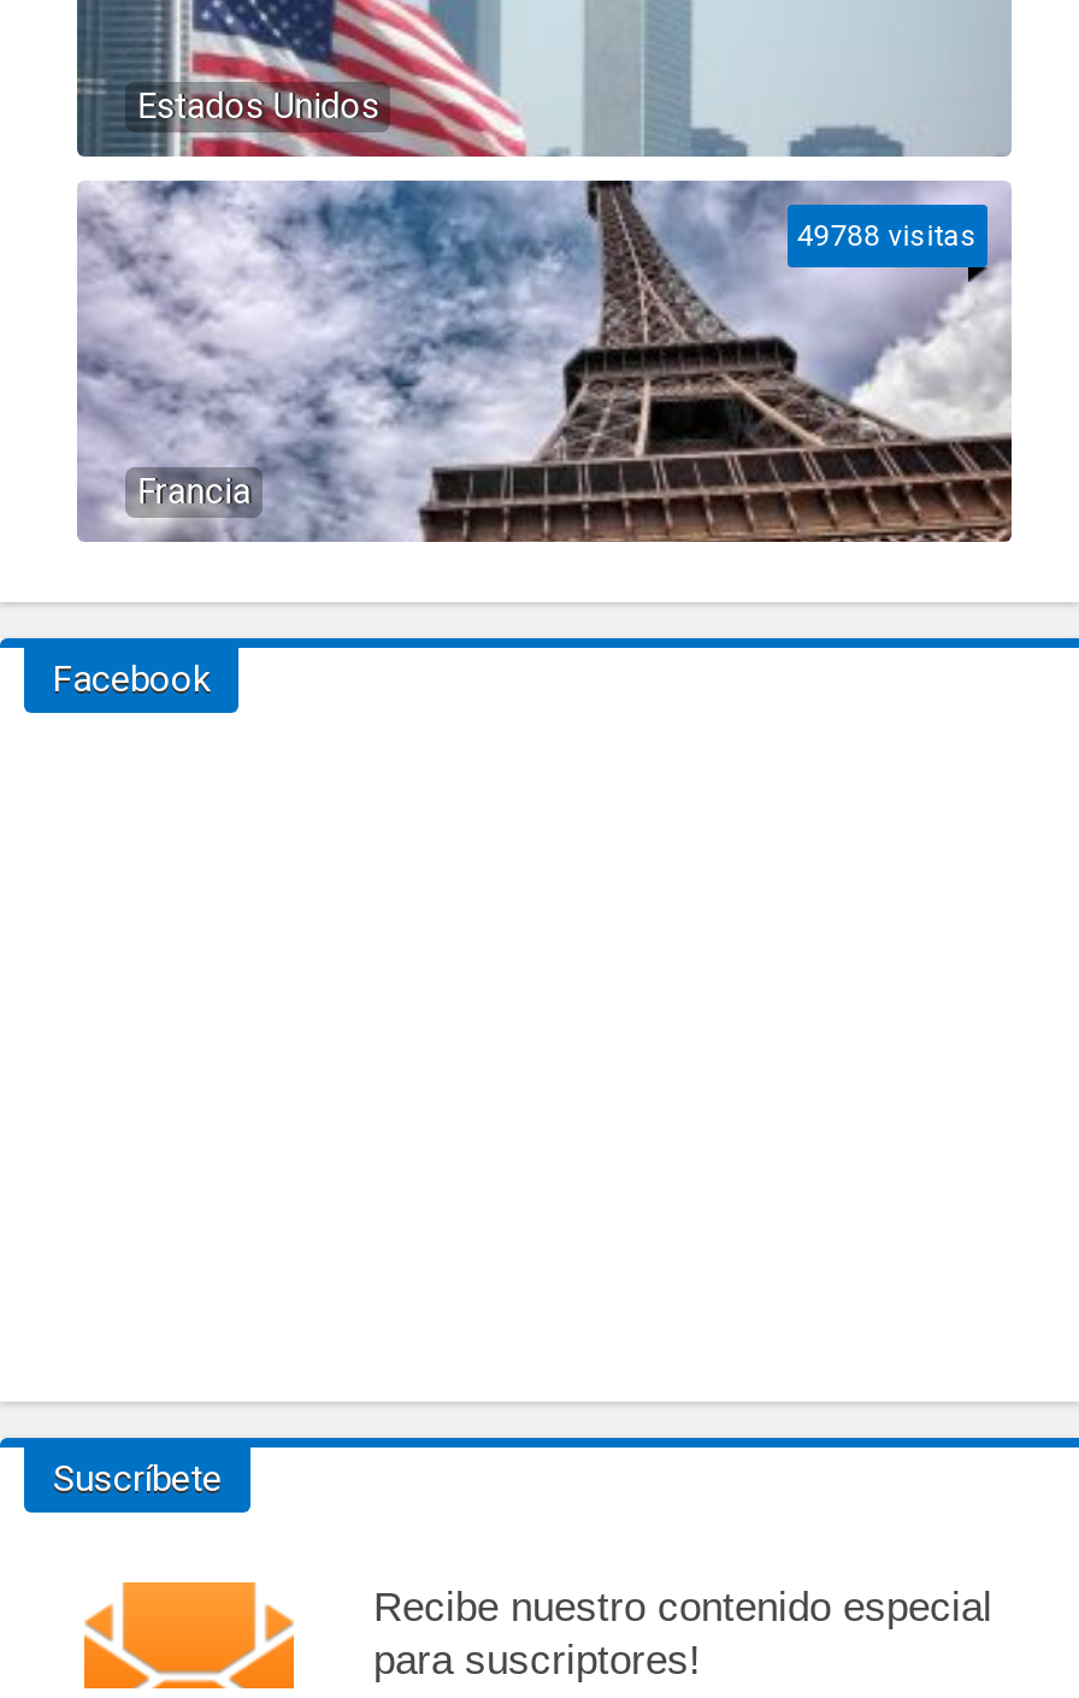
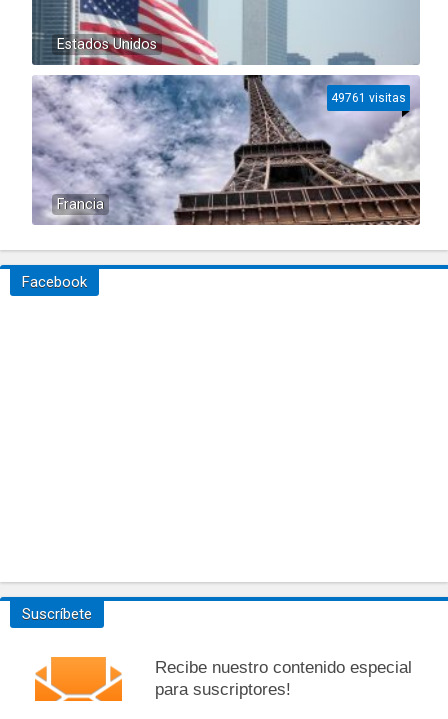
- 49788 visitas
+ 49761 visitas
